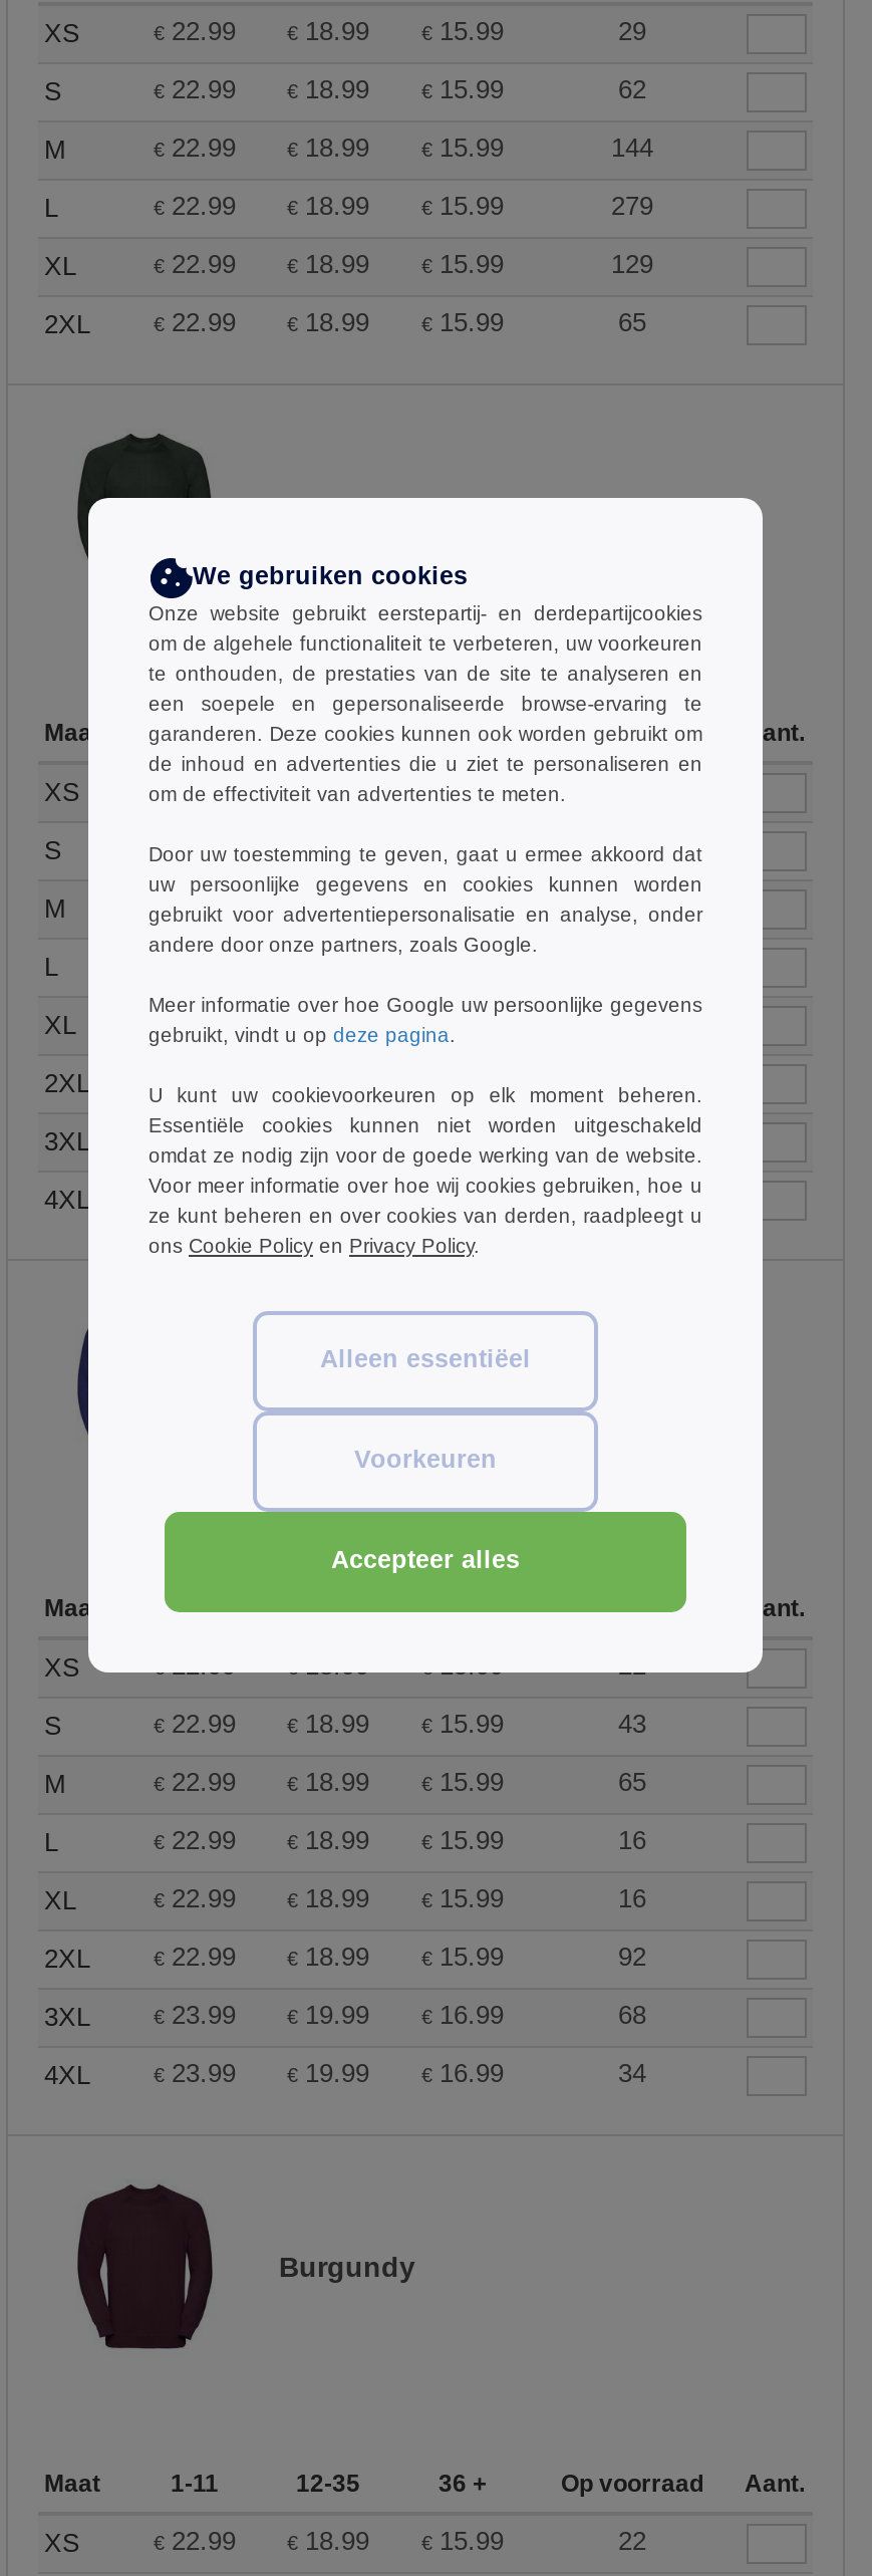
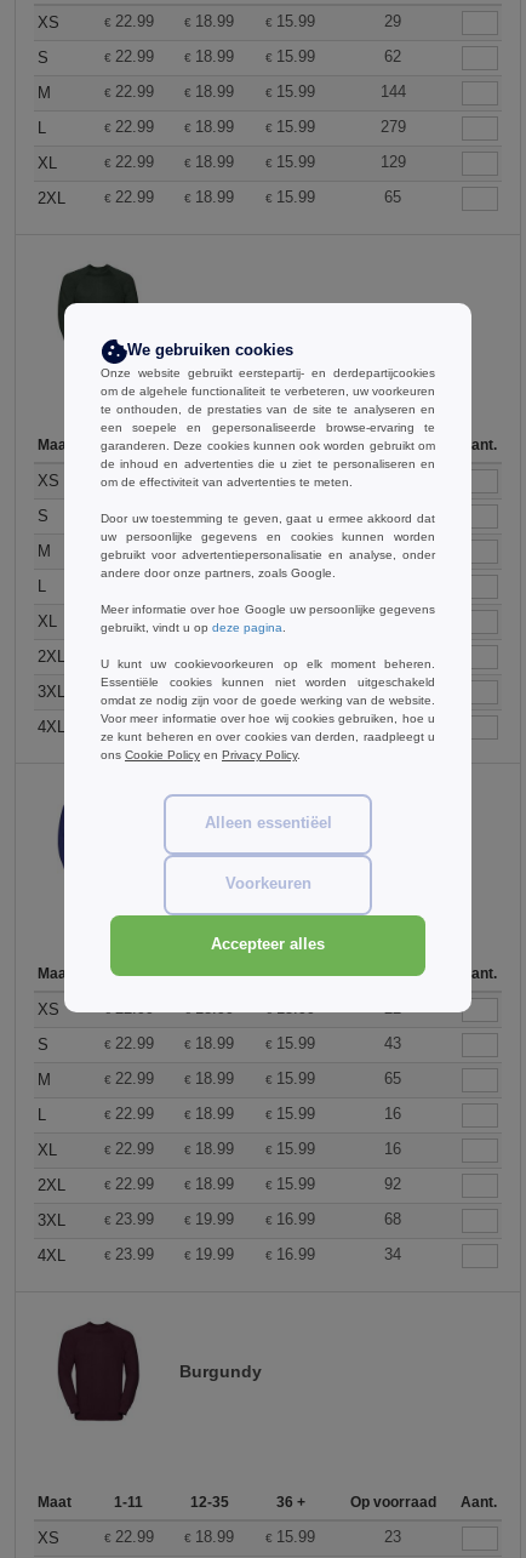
- 22
+ 23
